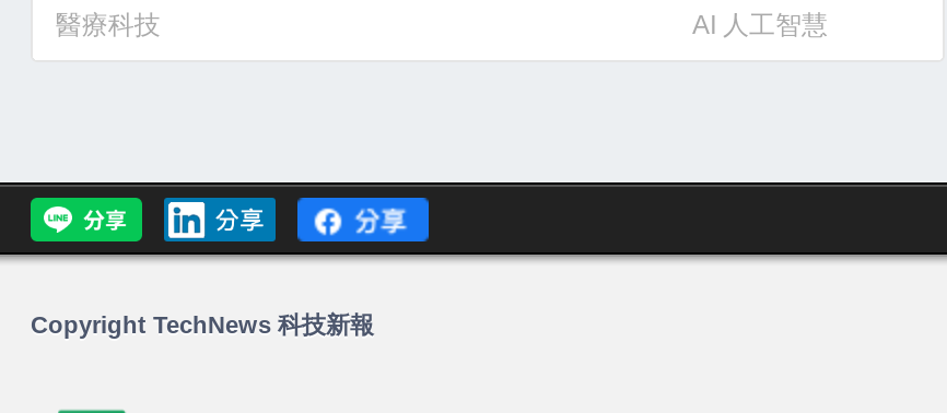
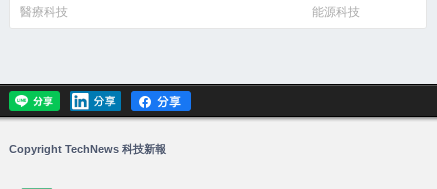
- AI 人工智慧
+ 能源科技
